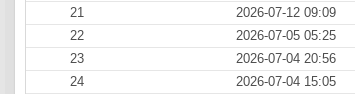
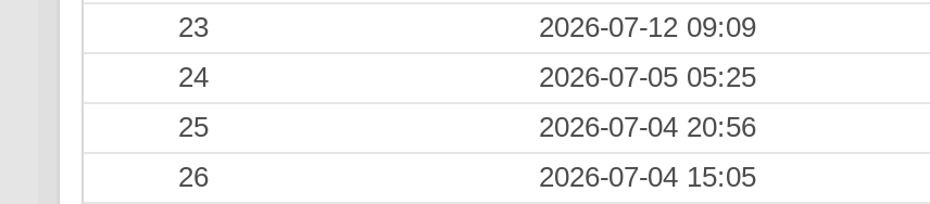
- 21
+ 23

- 22
+ 24

- 23
+ 25

- 24
+ 26
